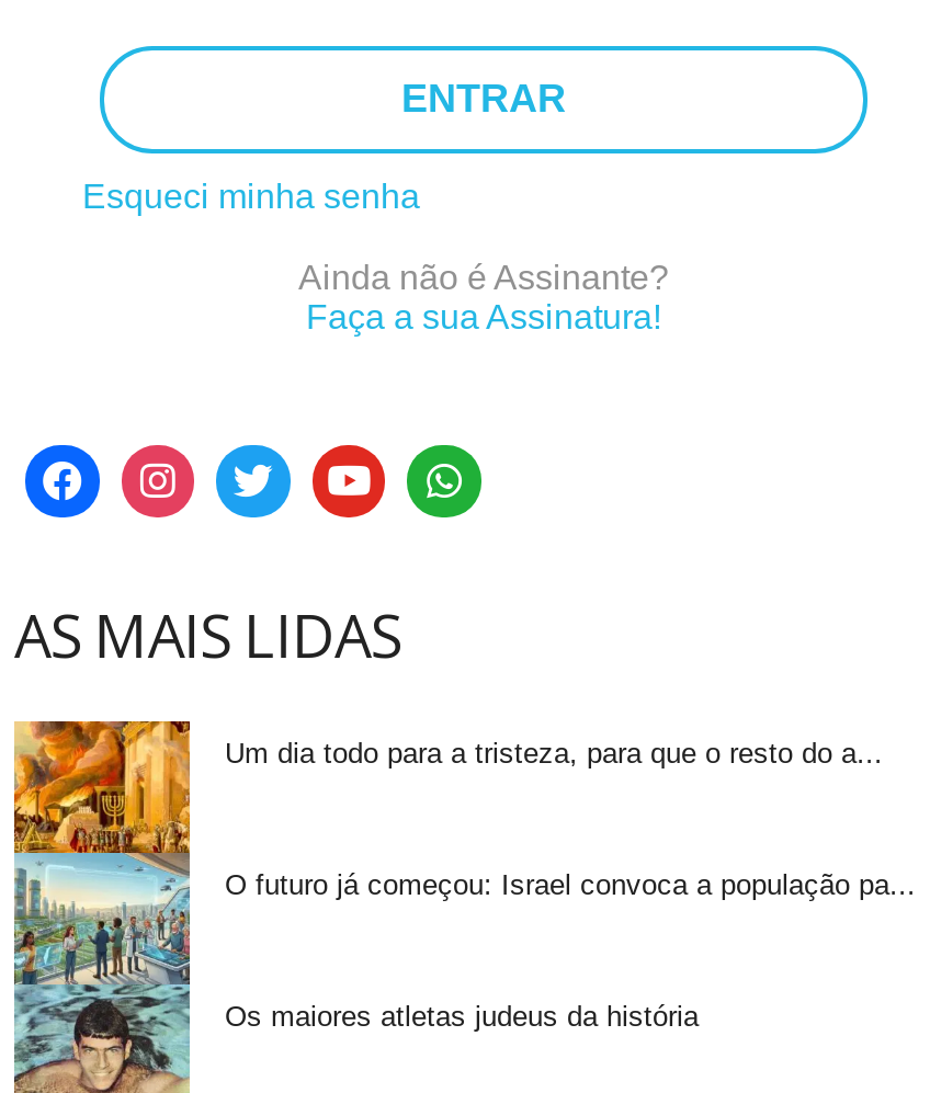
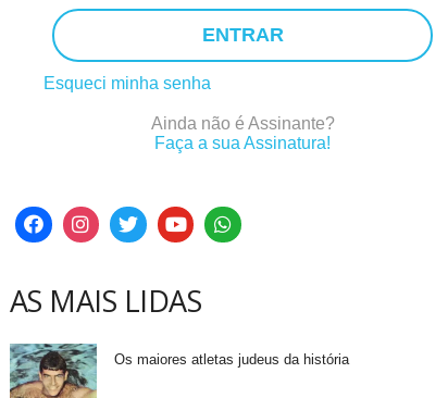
- [image]
- Um dia todo para a tristeza, para que o resto do a...

- O futuro já começou: Israel convoca a população pa...
